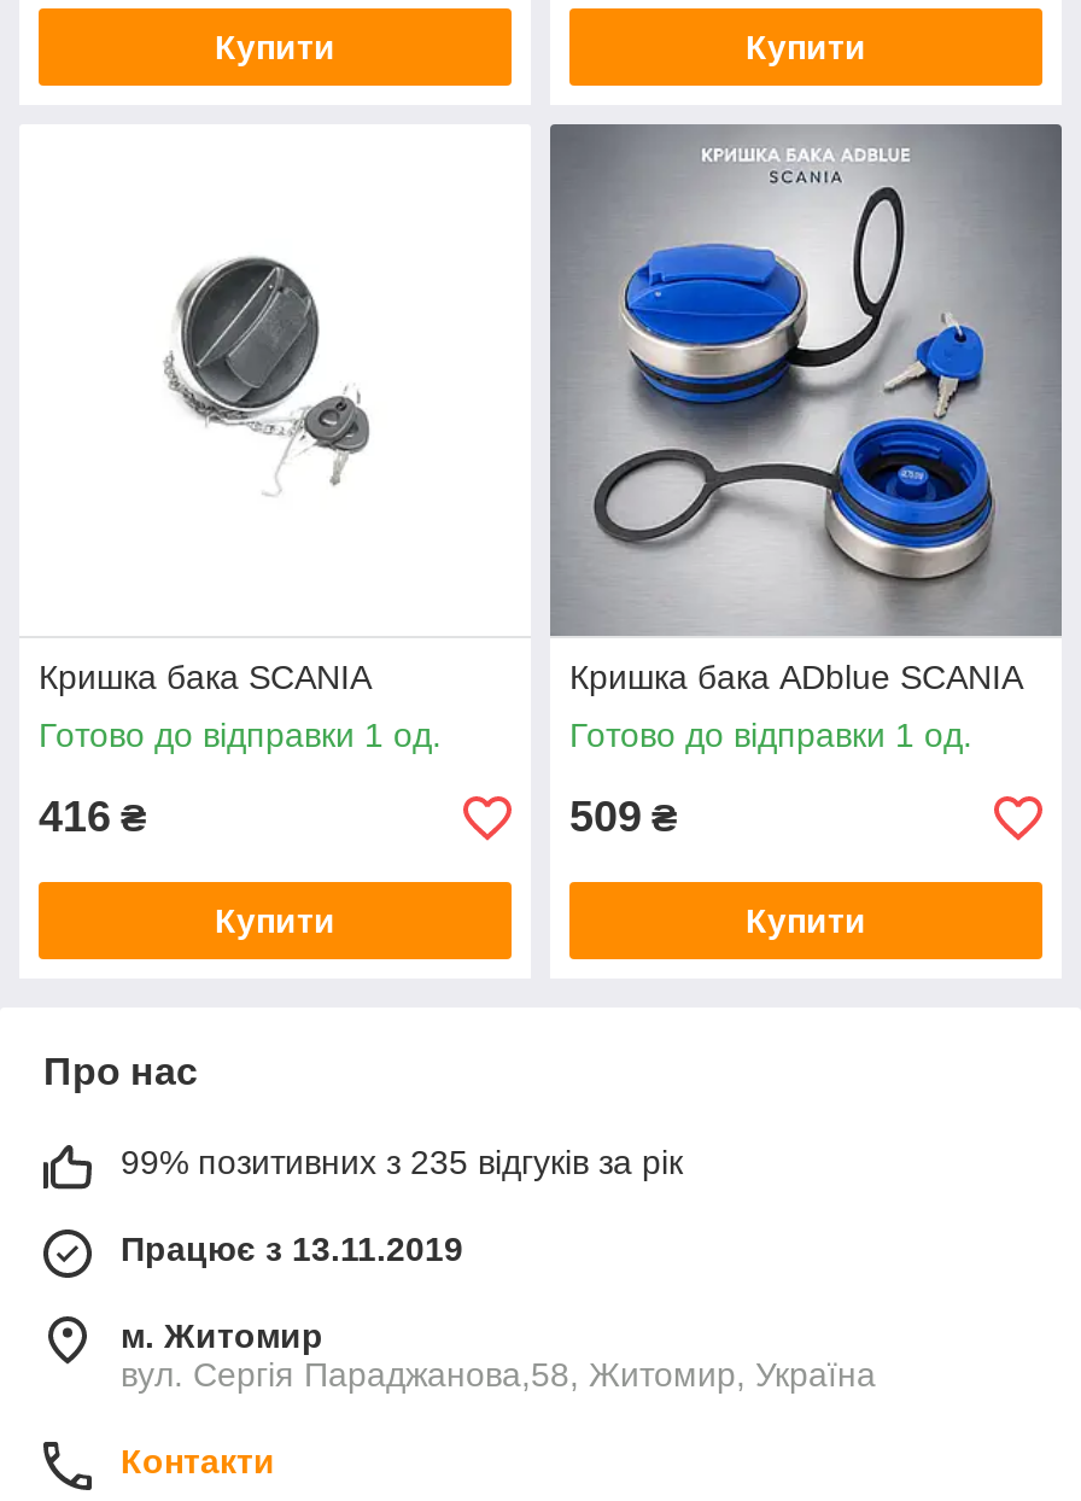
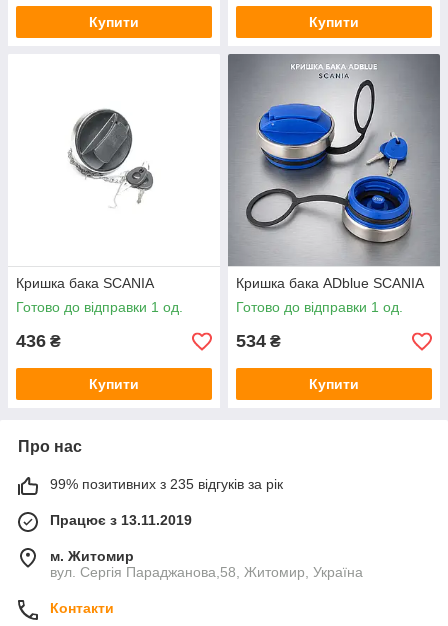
- 416 ₴
+ 436 ₴

- 509 ₴
+ 534 ₴
